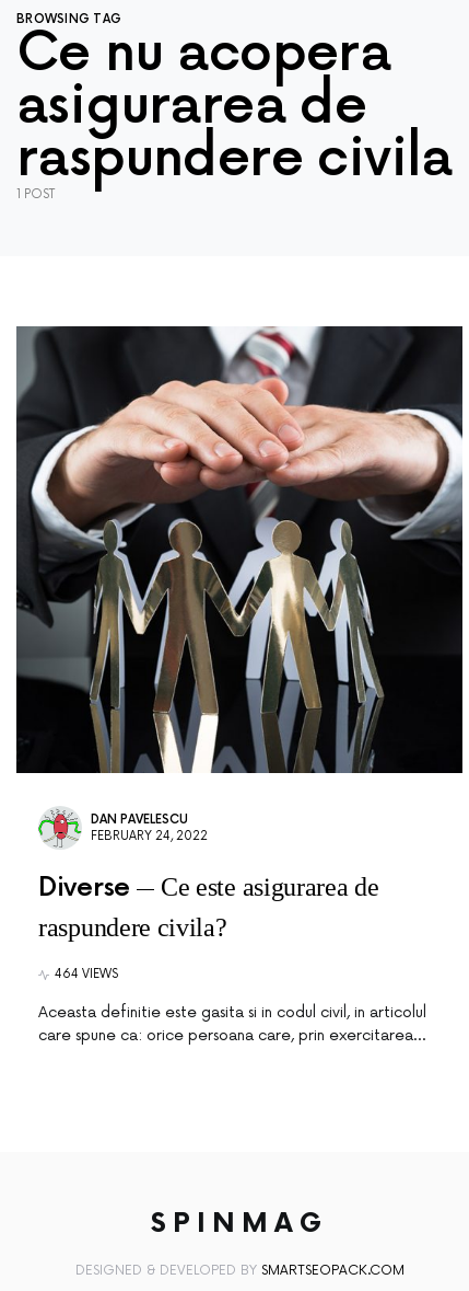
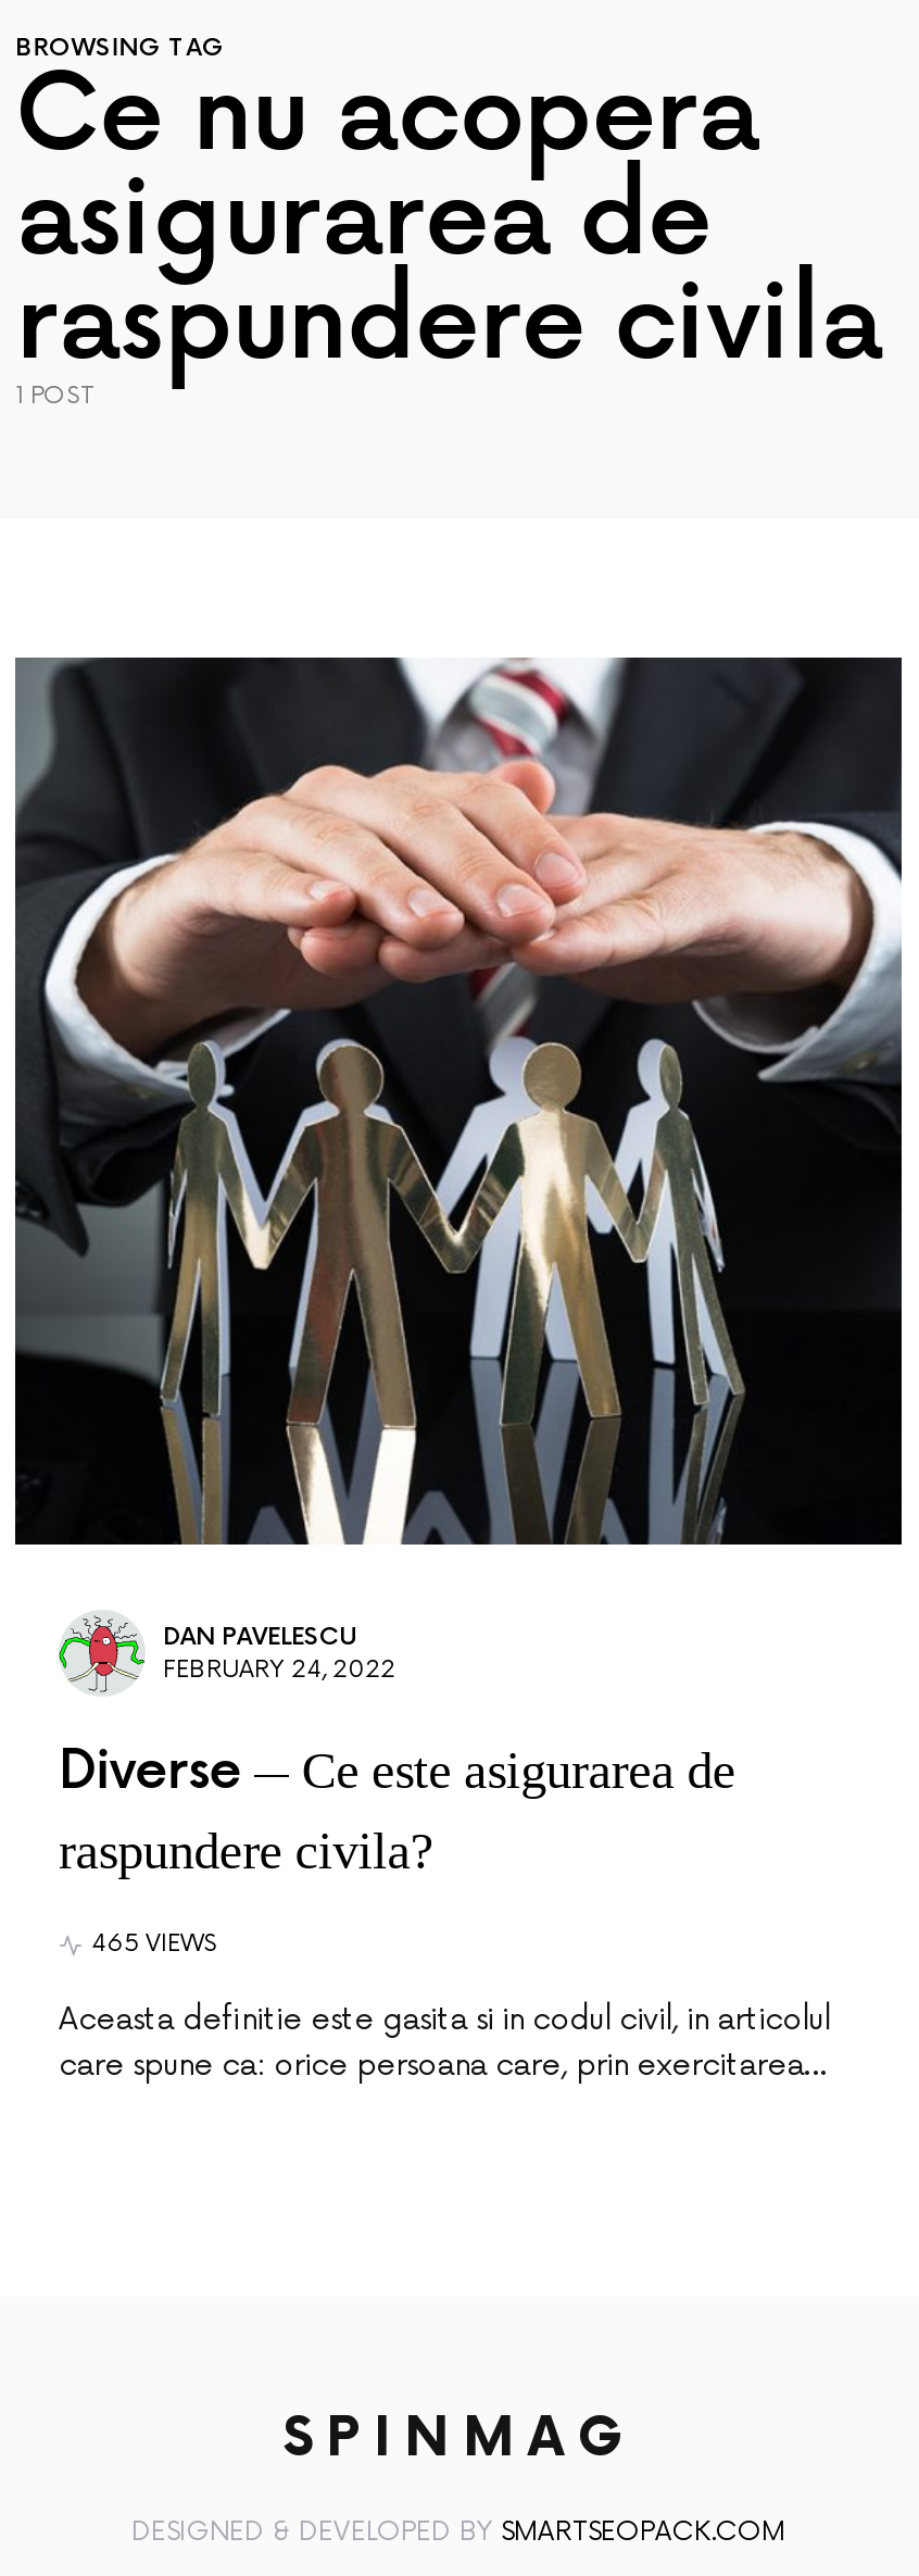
- 464 VIEWS
+ 465 VIEWS
